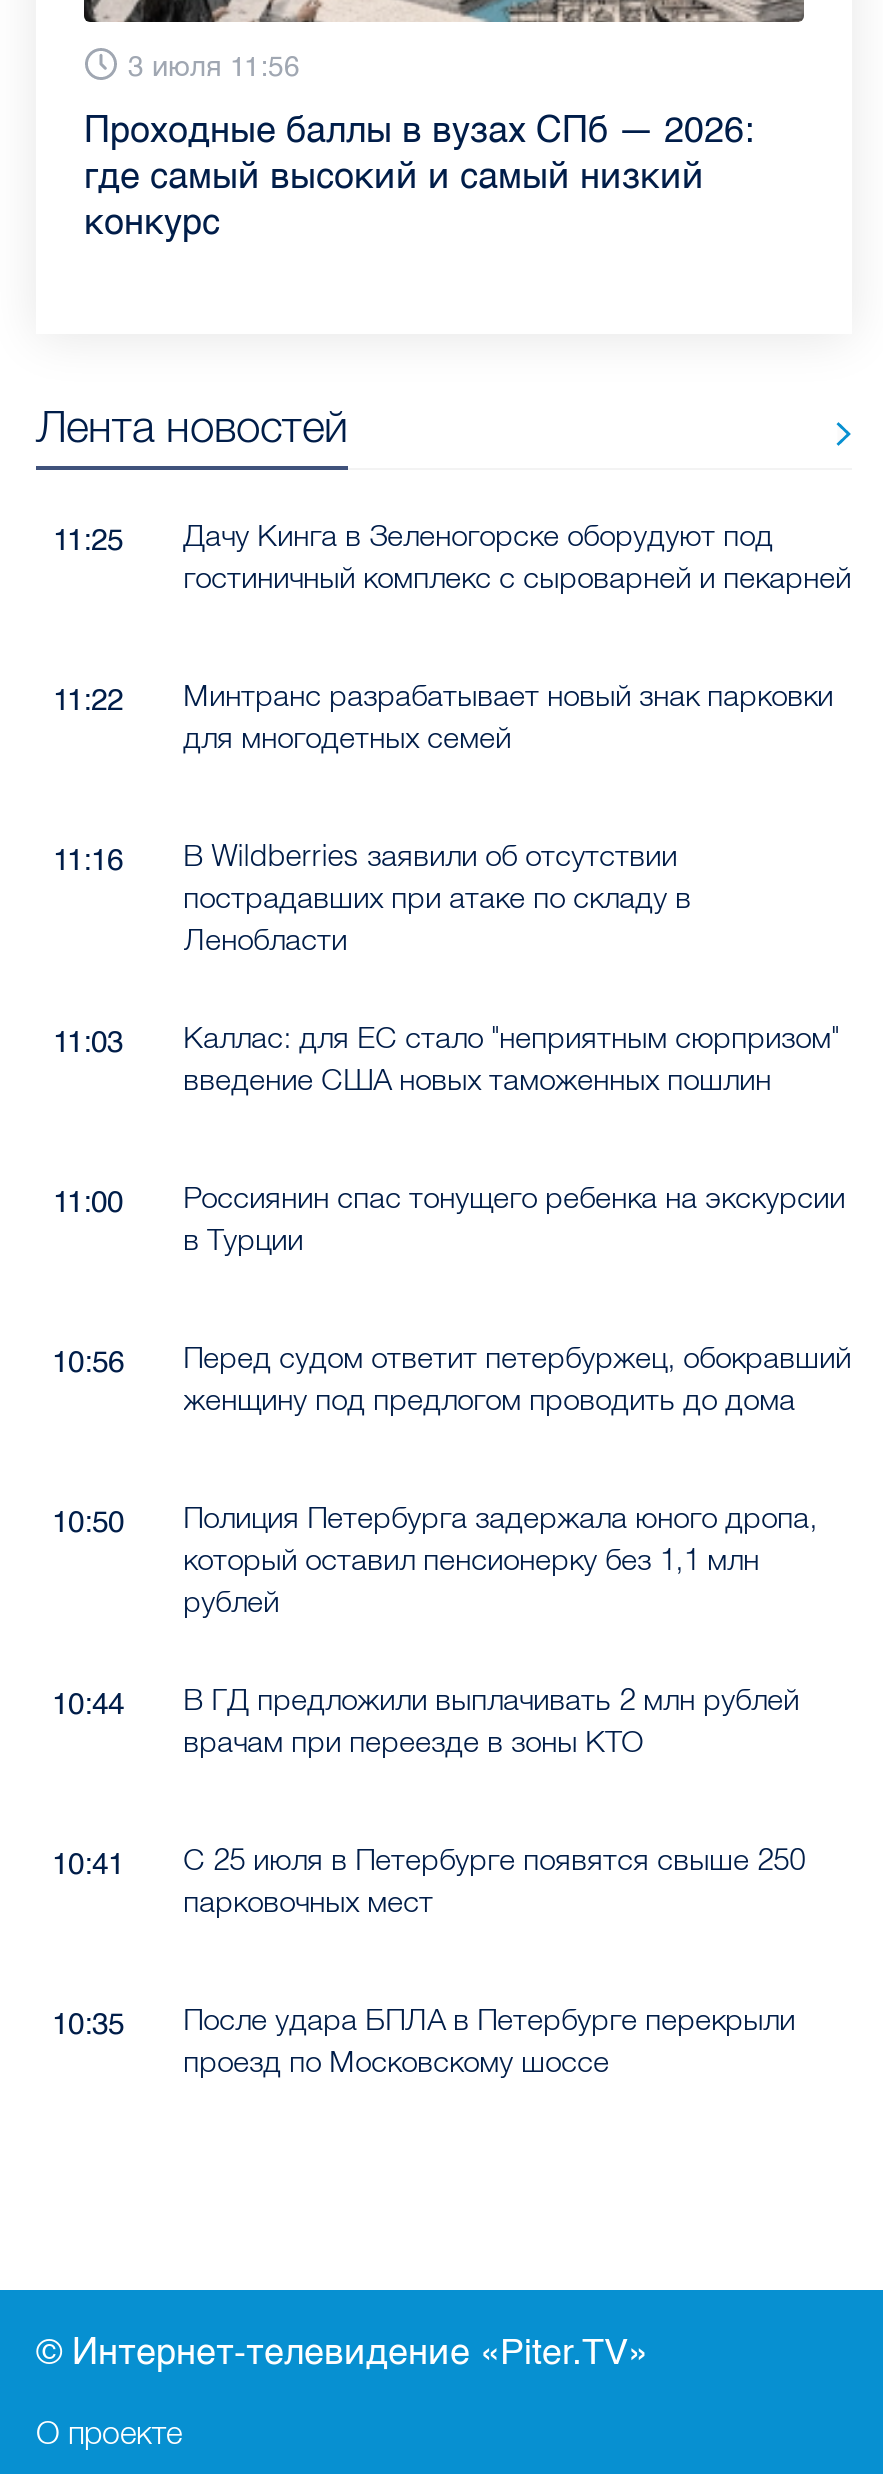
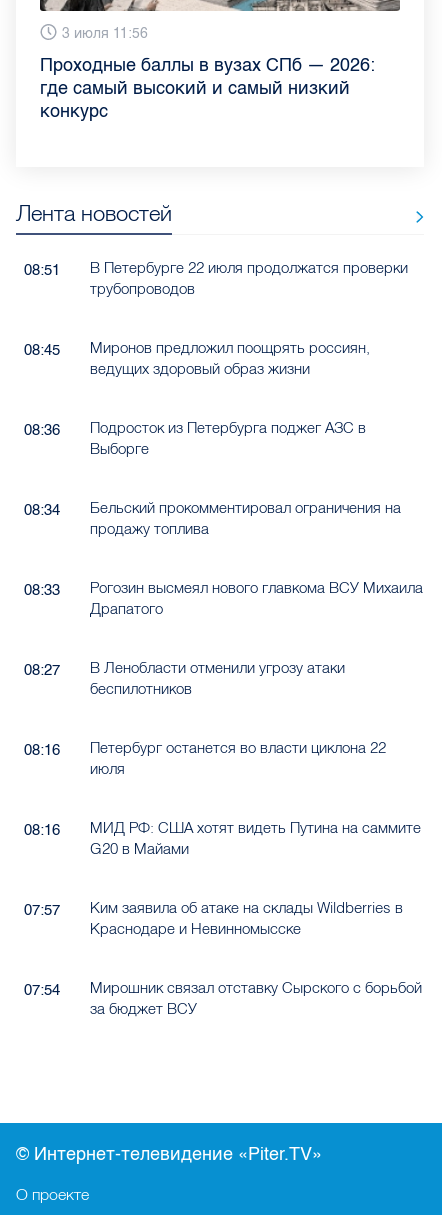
- 11:25
- Дачу Кинга в Зеленогорске оборудуют под
- гостиничный комплекс с сыроварней и пекарней
+ 08:51
+ В Петербурге 22 июля продолжатся проверки
+ трубопроводов

- 11:22
- Минтранс разрабатывает новый знак парковки
- для многодетных семей
+ 08:45
+ Миронов предложил поощрять россиян,
+ ведущих здоровый образ жизни

- 11:16
- В Wildberries заявили об отсутствии
- пострадавших при атаке по складу в
- Ленобласти
+ 08:36
+ Подросток из Петербурга поджег АЗС в
+ Выборге

- 11:03
- Каллас: для ЕС стало "неприятным сюрпризом"
- введение США новых таможенных пошлин
+ 08:34
+ Бельский прокомментировал ограничения на
+ продажу топлива

- 11:00
- Россиянин спас тонущего ребенка на экскурсии
- в Турции
+ 08:33
+ Рогозин высмеял нового главкома ВСУ Михаила
+ Драпатого

- 10:56
- Перед судом ответит петербуржец, обокравший
- женщину под предлогом проводить до дома
+ 08:27
+ В Ленобласти отменили угрозу атаки
+ беспилотников

- 10:50
- Полиция Петербурга задержала юного дропа,
- который оставил пенсионерку без 1,1 млн
- рублей
+ 08:16
+ Петербург останется во власти циклона 22
+ июля

- 10:44
- В ГД предложили выплачивать 2 млн рублей
- врачам при переезде в зоны КТО
+ 08:16
+ МИД РФ: США хотят видеть Путина на саммите
+ G20 в Майами

- 10:41
- С 25 июля в Петербурге появятся свыше 250
- парковочных мест
+ 07:57
+ Ким заявила об атаке на склады Wildberries в
+ Краснодаре и Невинномысске

- 10:35
- После удара БПЛА в Петербурге перекрыли
- проезд по Московскому шоссе
+ 07:54
+ Мирошник связал отставку Сырского с борьбой
+ за бюджет ВСУ
